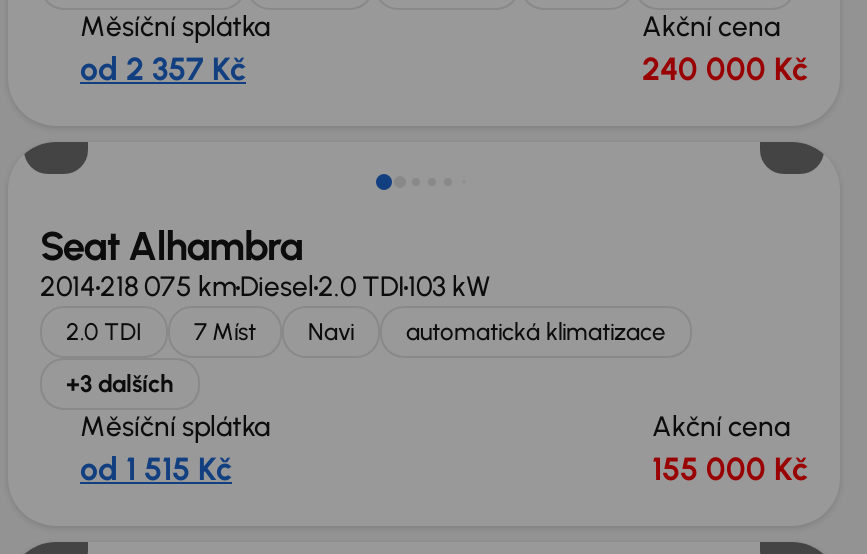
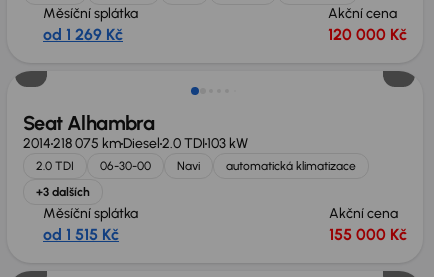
- od 2 357 Kč
+ od 1 269 Kč

- 240 000 Kč
+ 120 000 Kč

- 2.0 TDI 7 Míst Navi automatická klimatizace
+ 2.0 TDI 06-30-00 Navi automatická klimatizace
